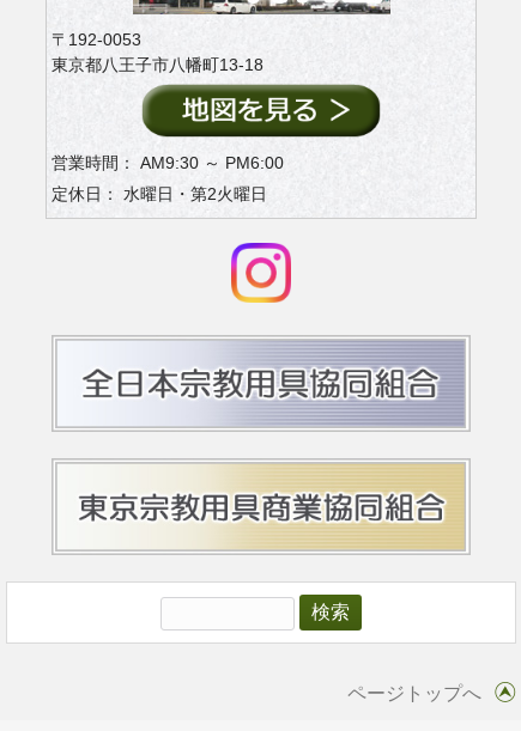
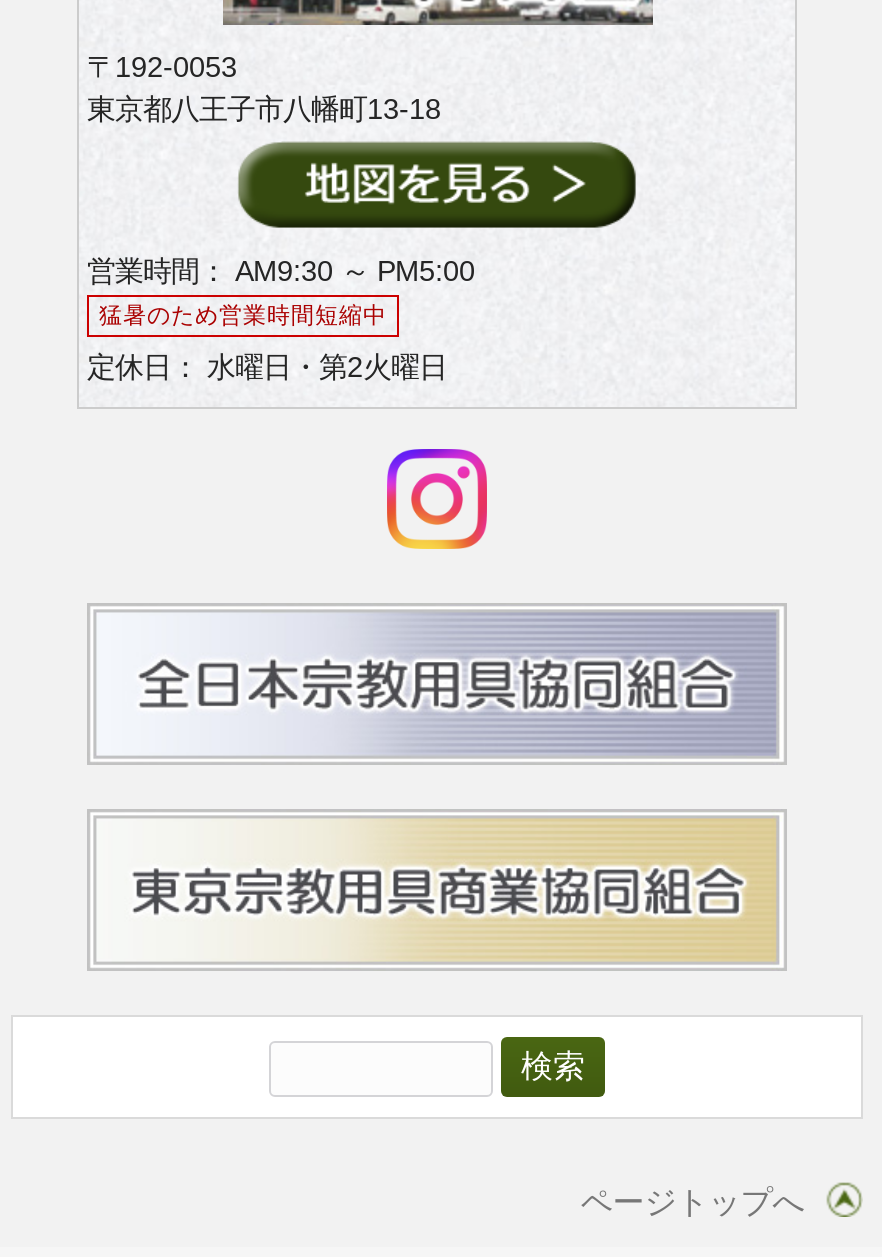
- 営業時間： AM9:30 ～ PM6:00
+ 営業時間： AM9:30 ～ PM5:00
+ 猛暑のため営業時間短縮中
